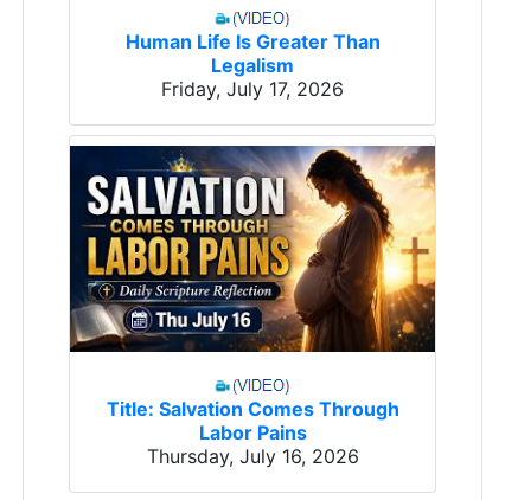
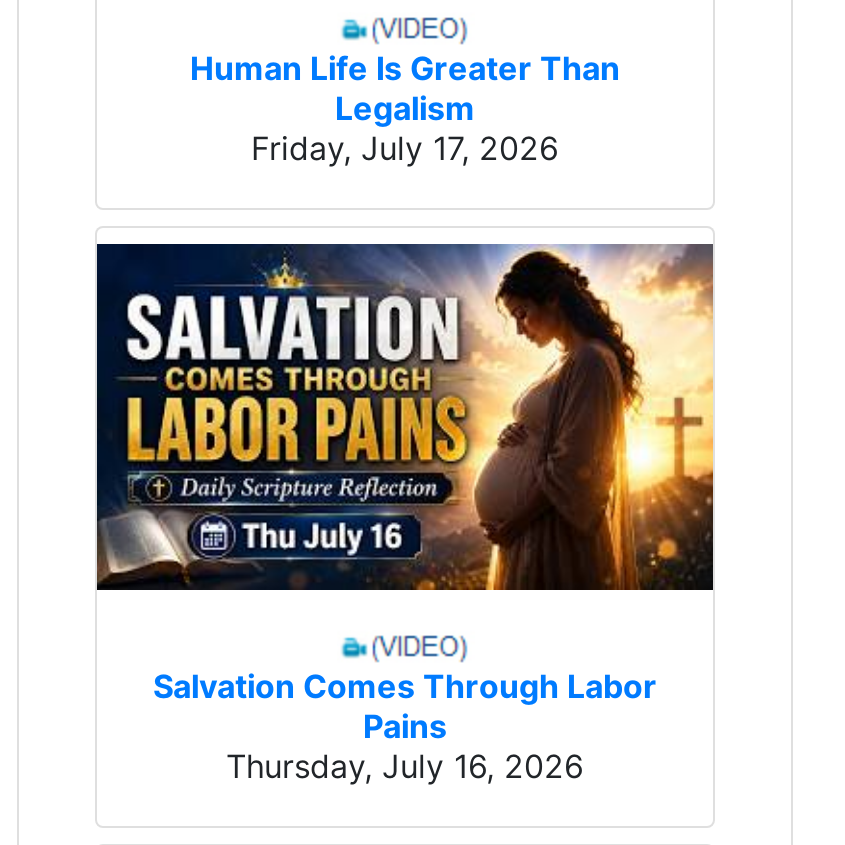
- Title: Salvation Comes Through
- Labor Pains
+ Salvation Comes Through Labor
+ Pains
